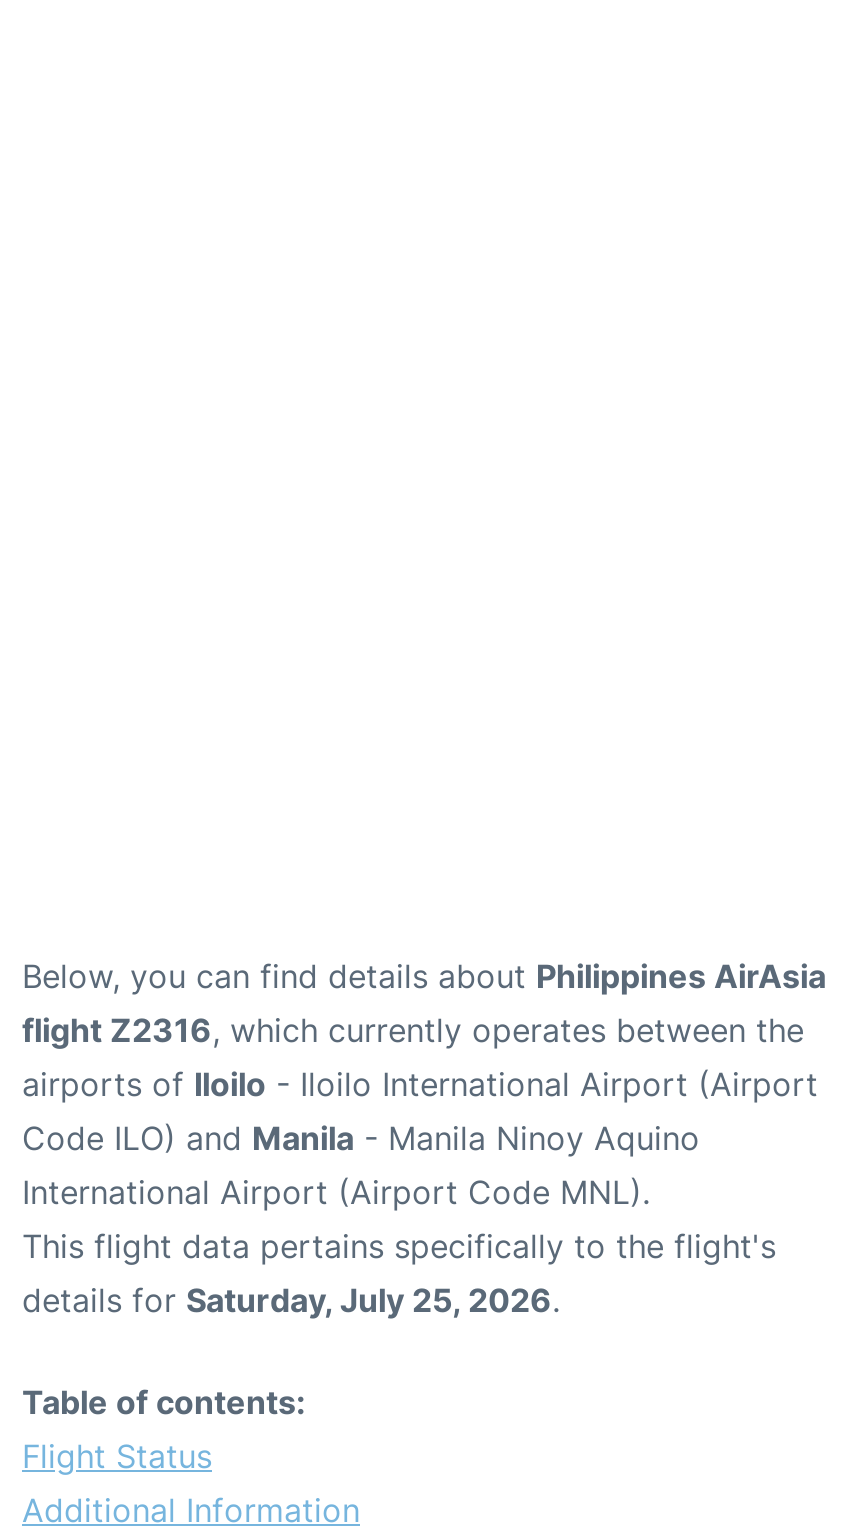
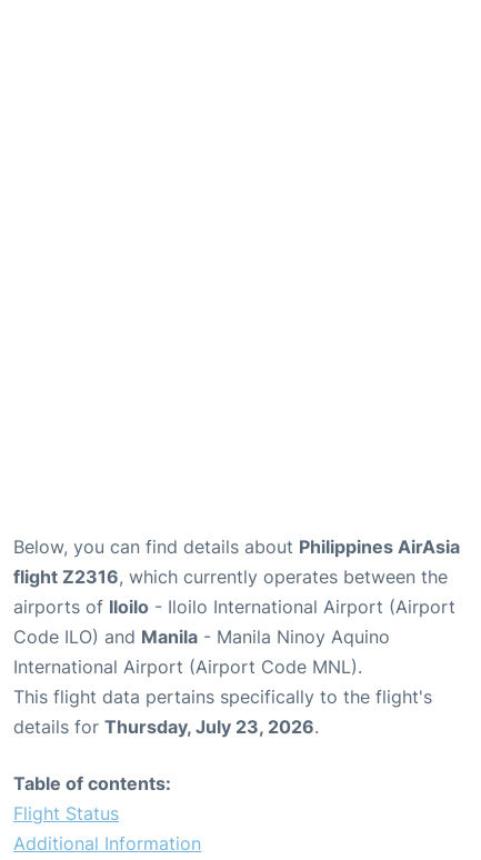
- details for Saturday, July 25, 2026.
+ details for Thursday, July 23, 2026.
